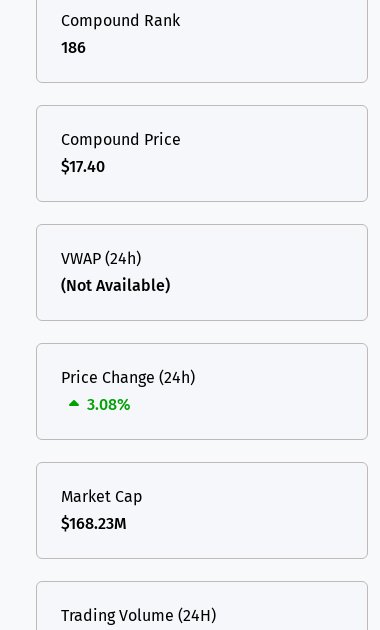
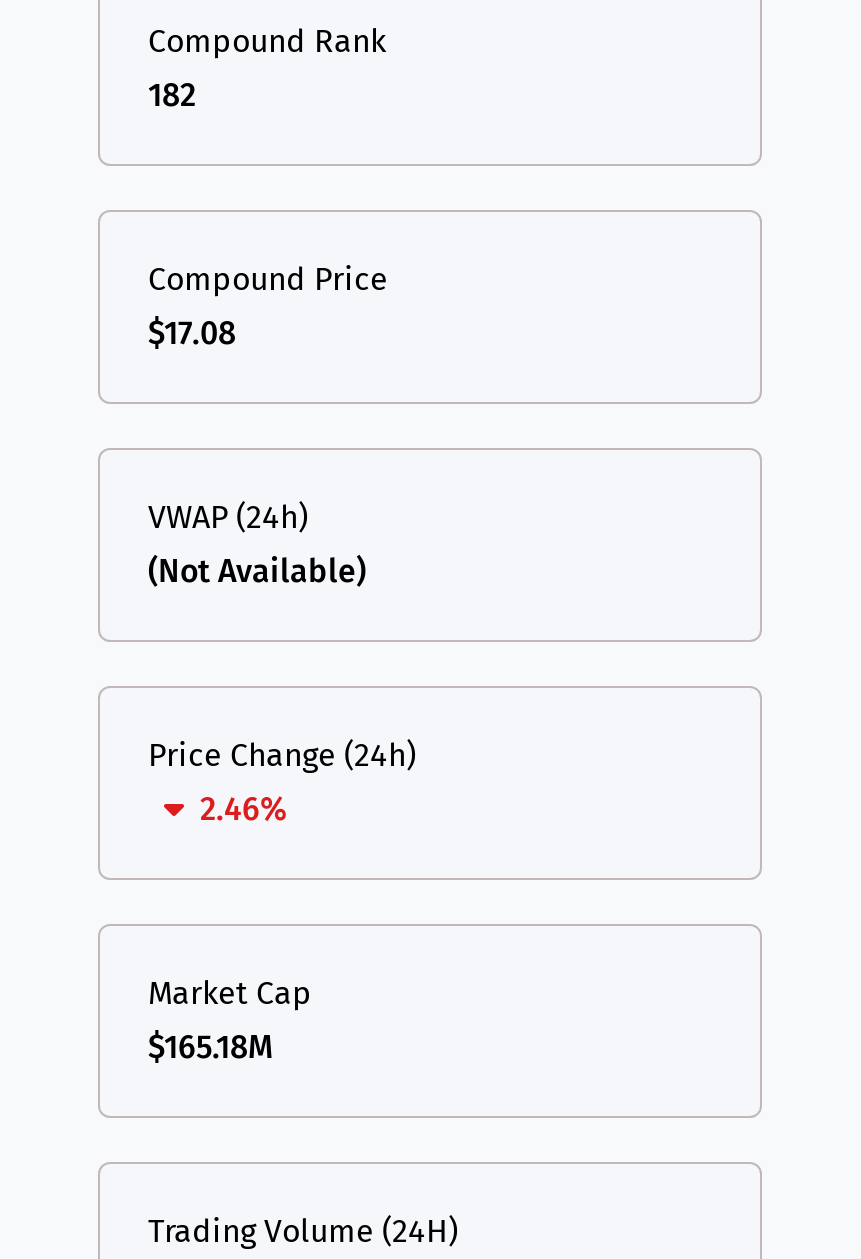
- 186
+ 182

- $17.40
+ $17.08

- 3.08%
+ 2.46%

- $168.23M
+ $165.18M
